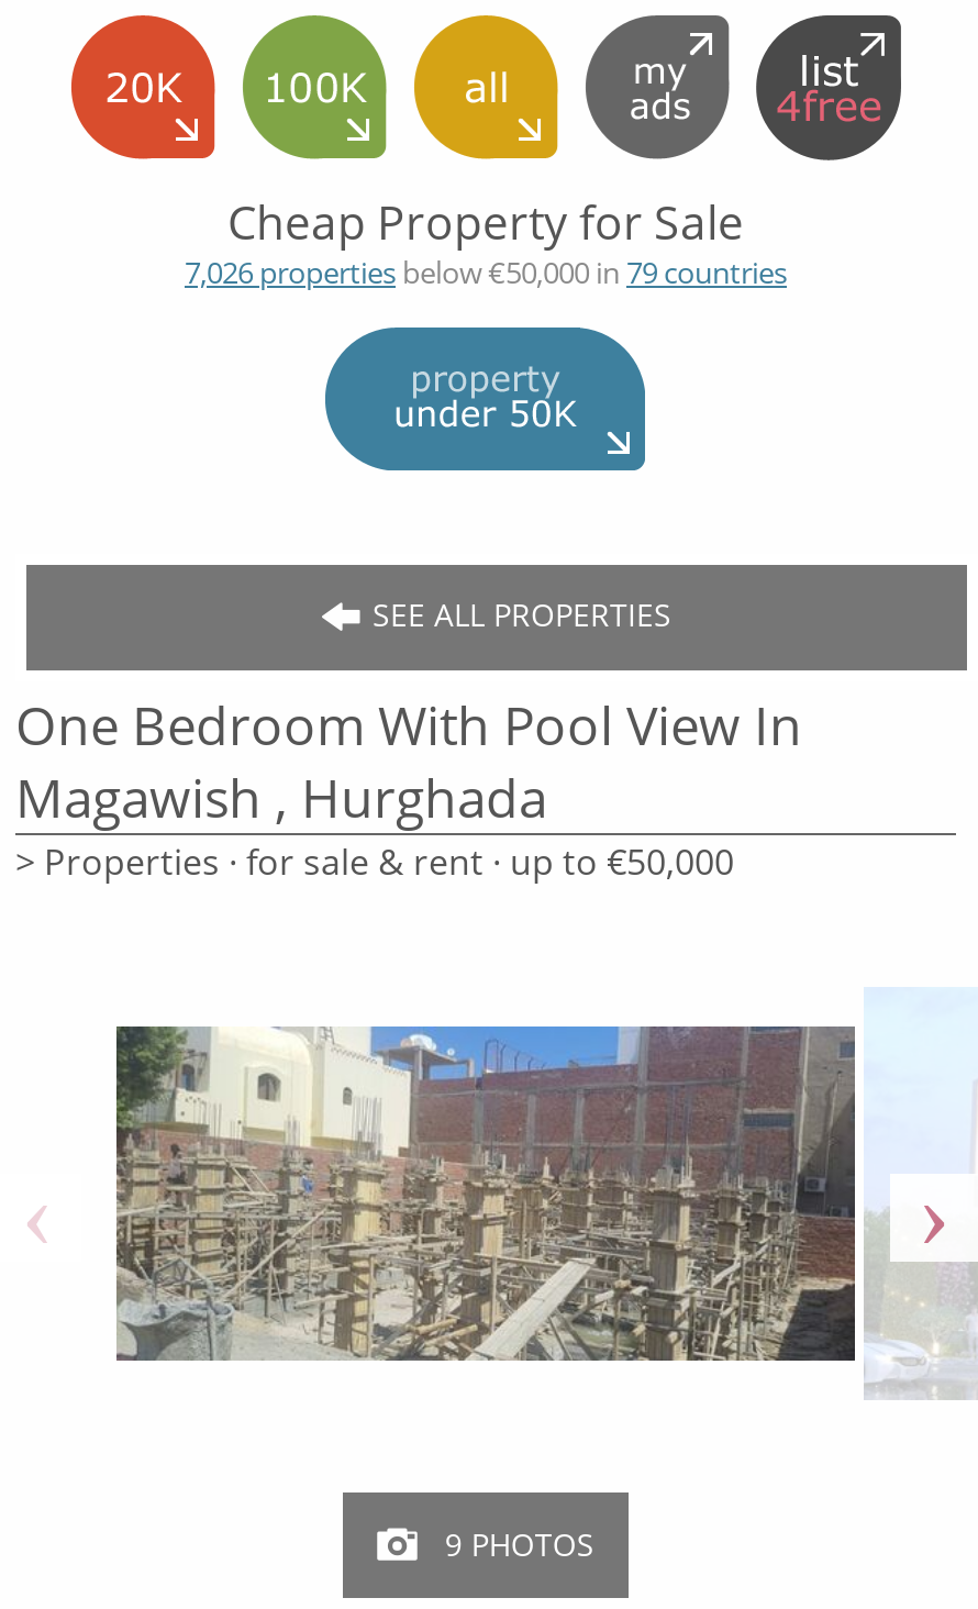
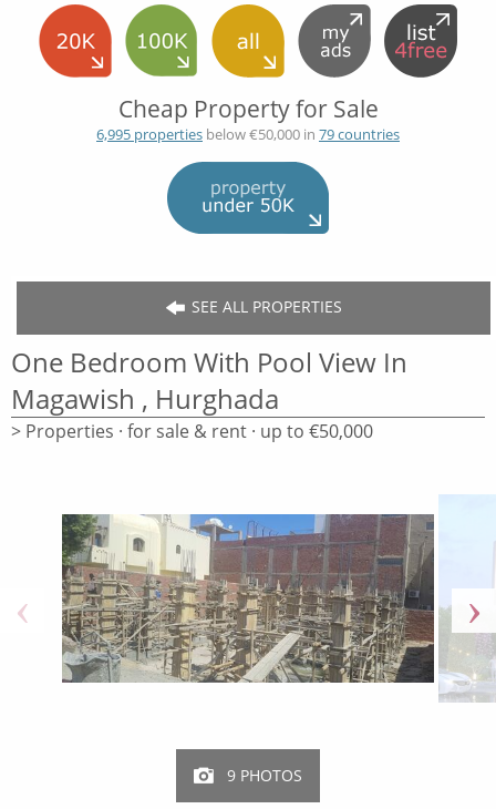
- 7,026 properties below €50,000 in 79 countries
+ 6,995 properties below €50,000 in 79 countries
